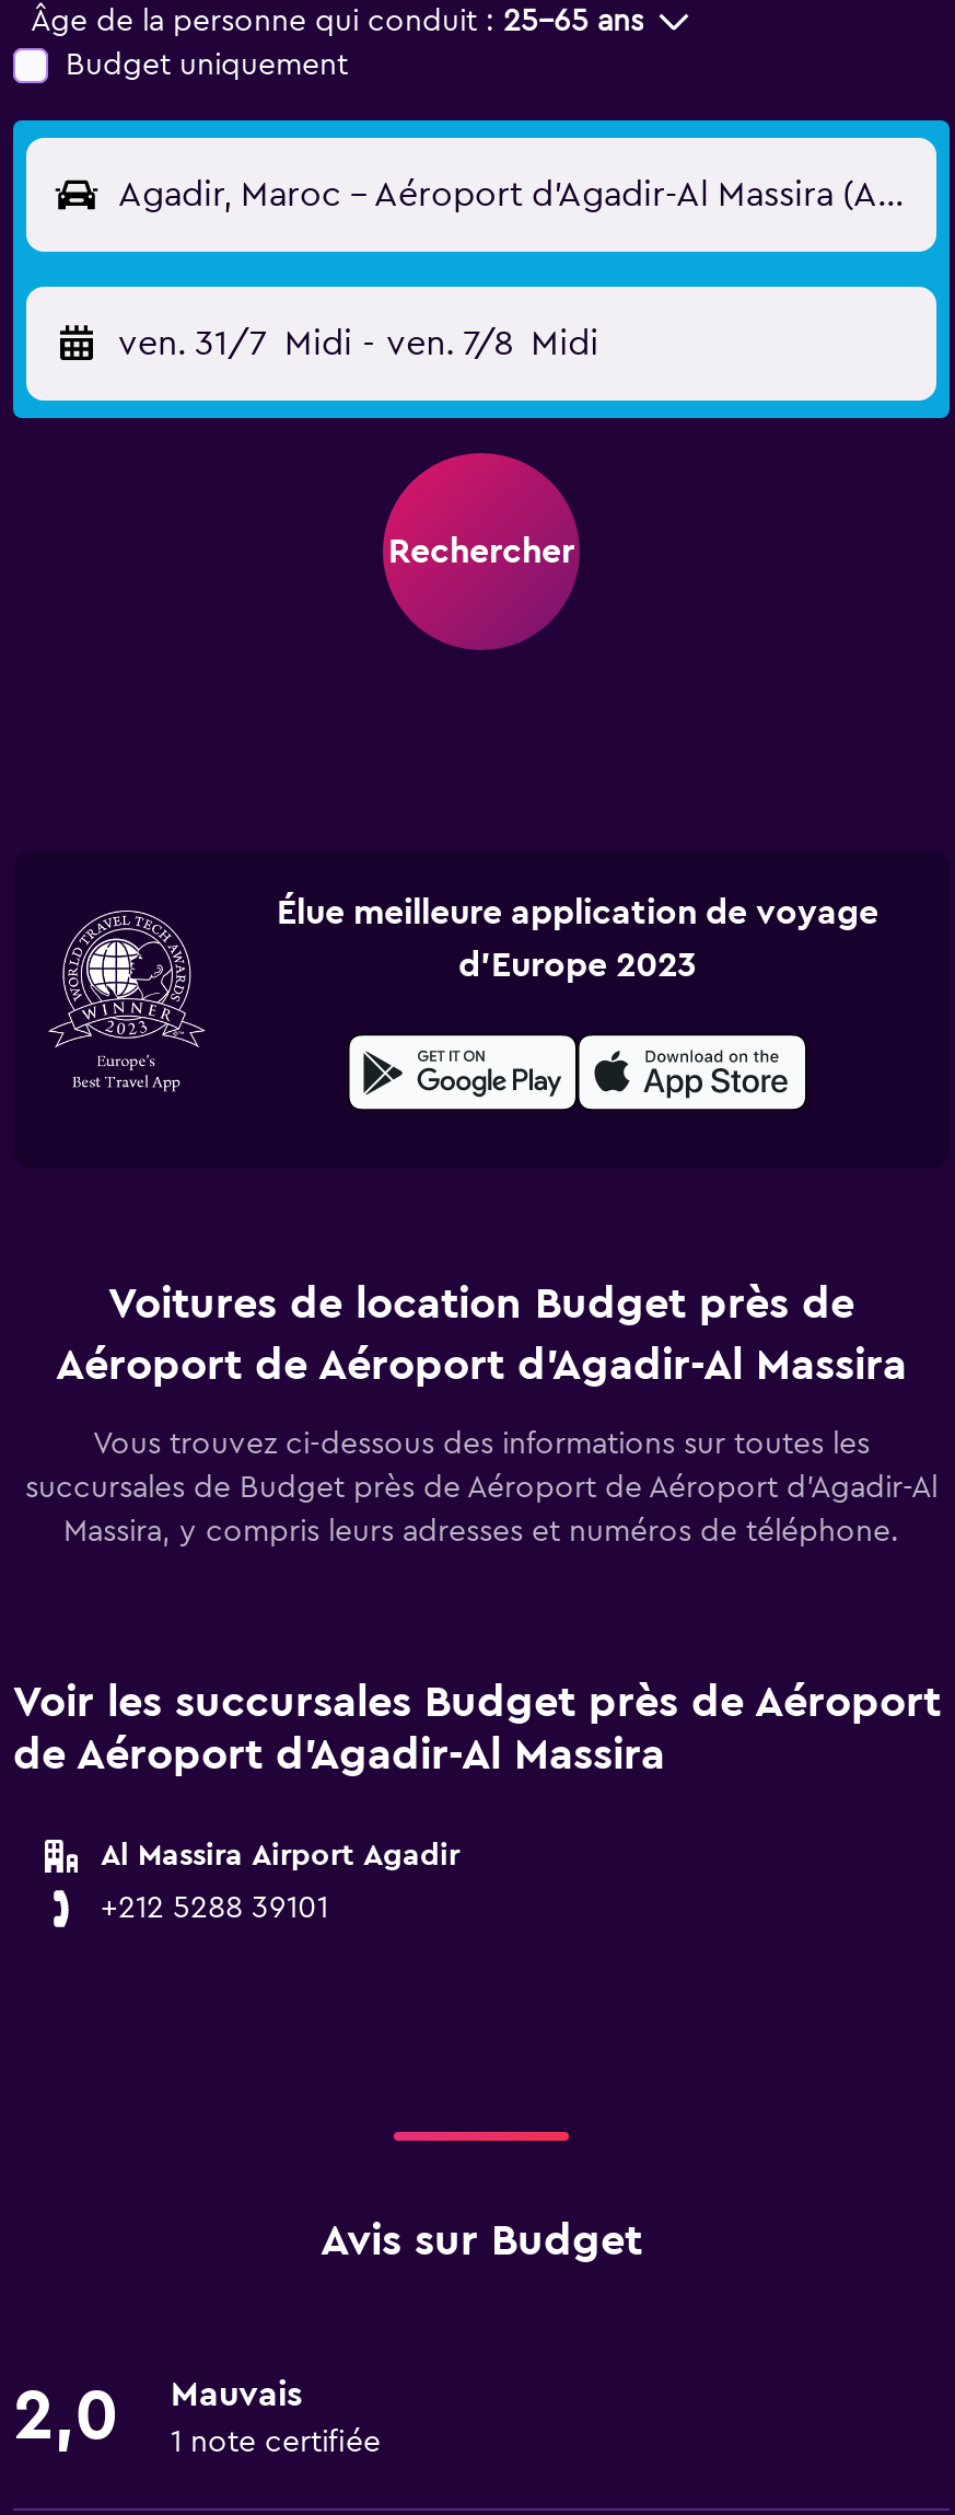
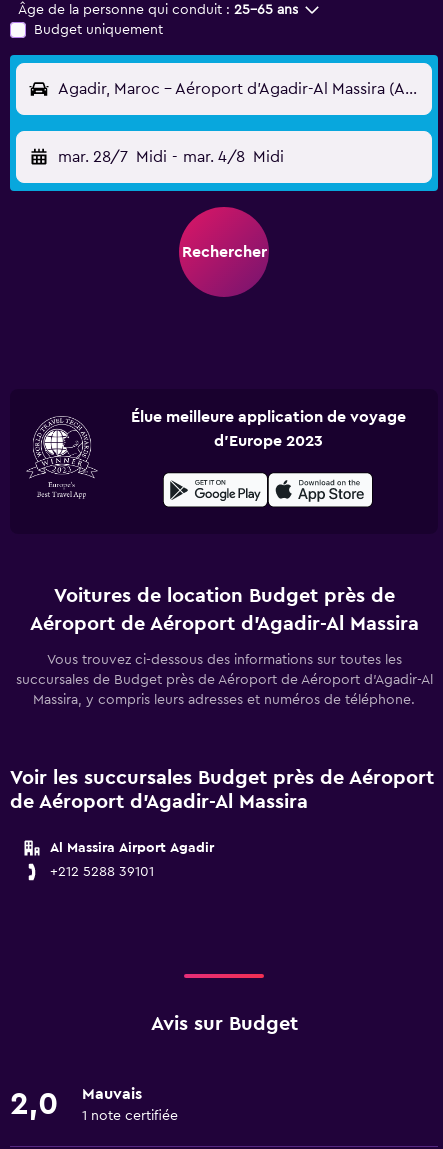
- ven. 31/7 Midi - ven. 7/8 Midi
+ mar. 28/7 Midi - mar. 4/8 Midi
